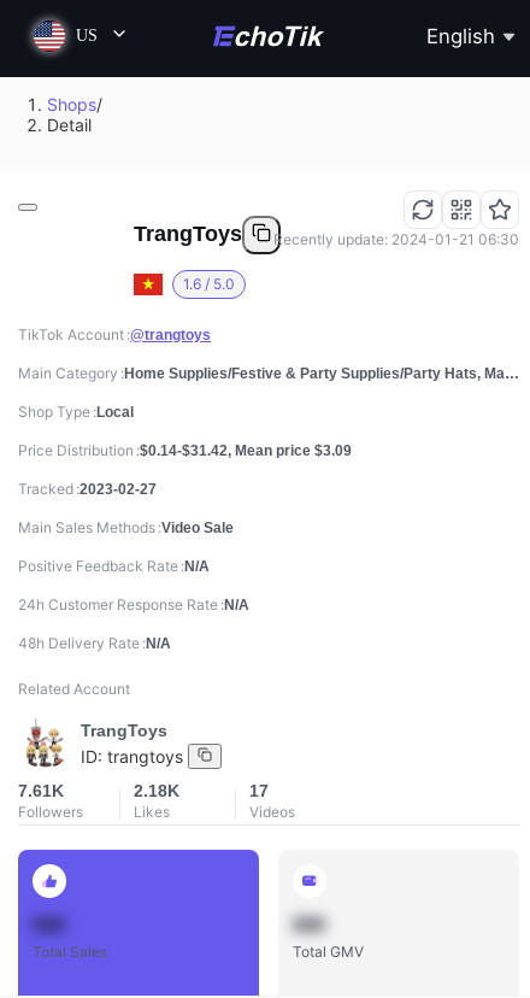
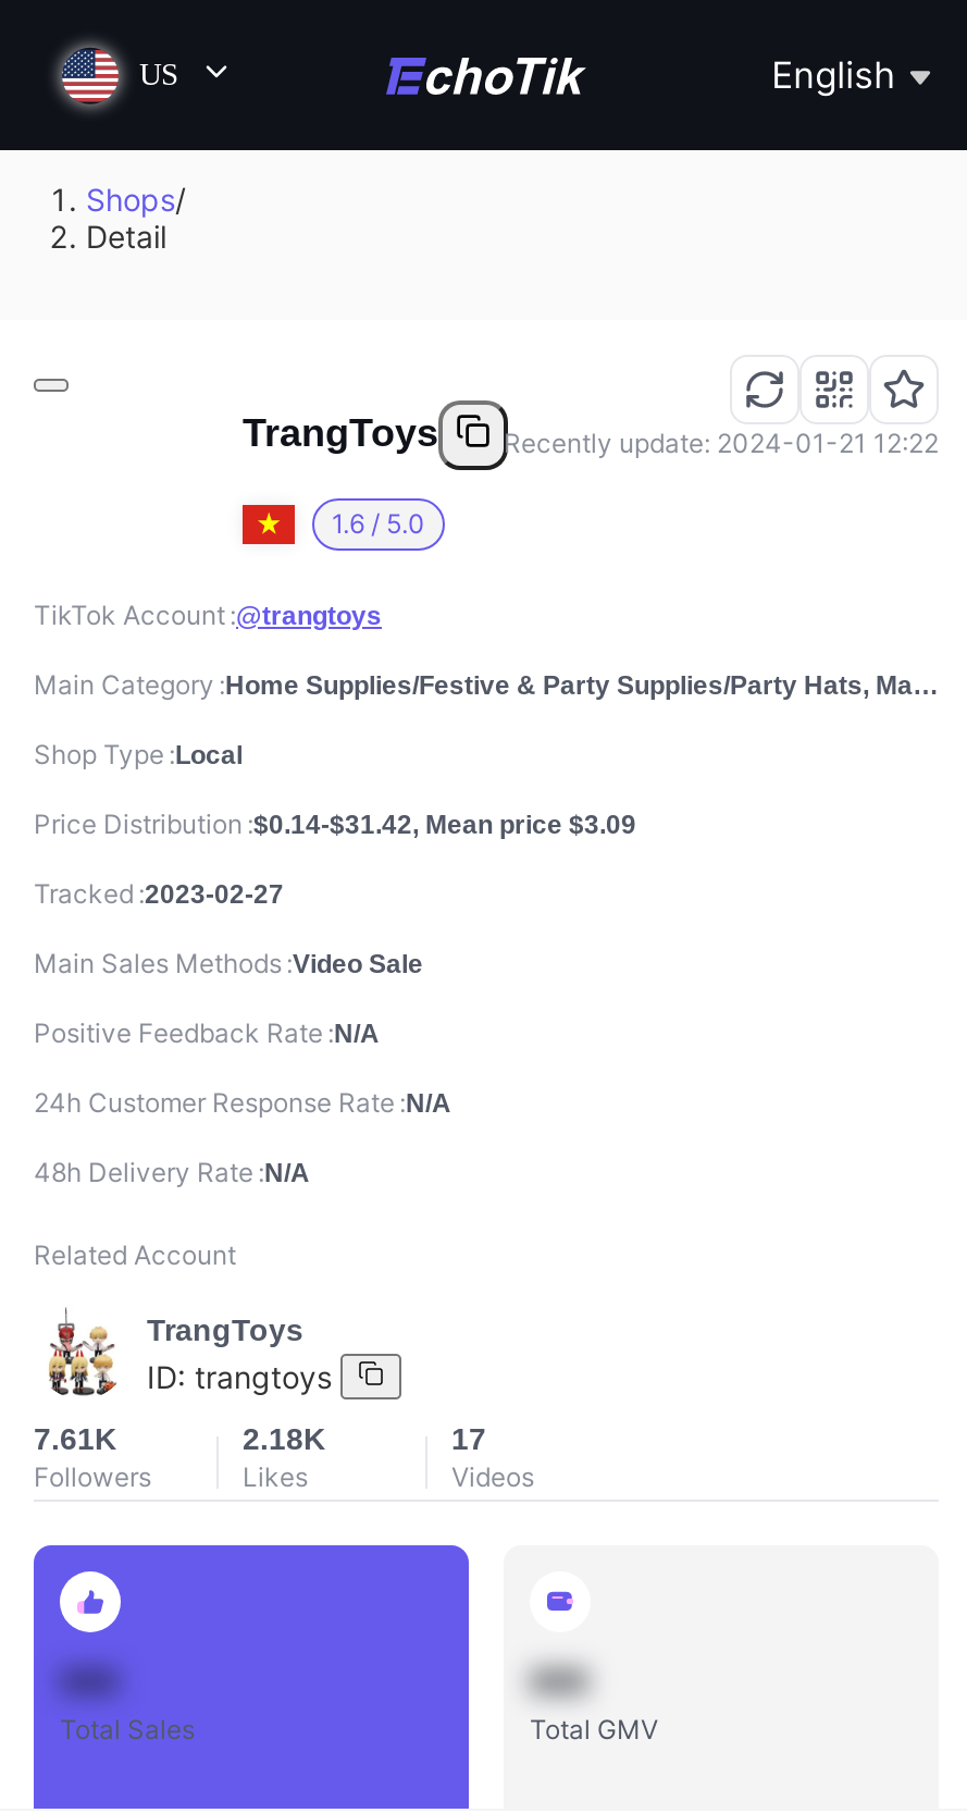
- Recently update: 2024-01-21 06:30
+ Recently update: 2024-01-21 12:22
